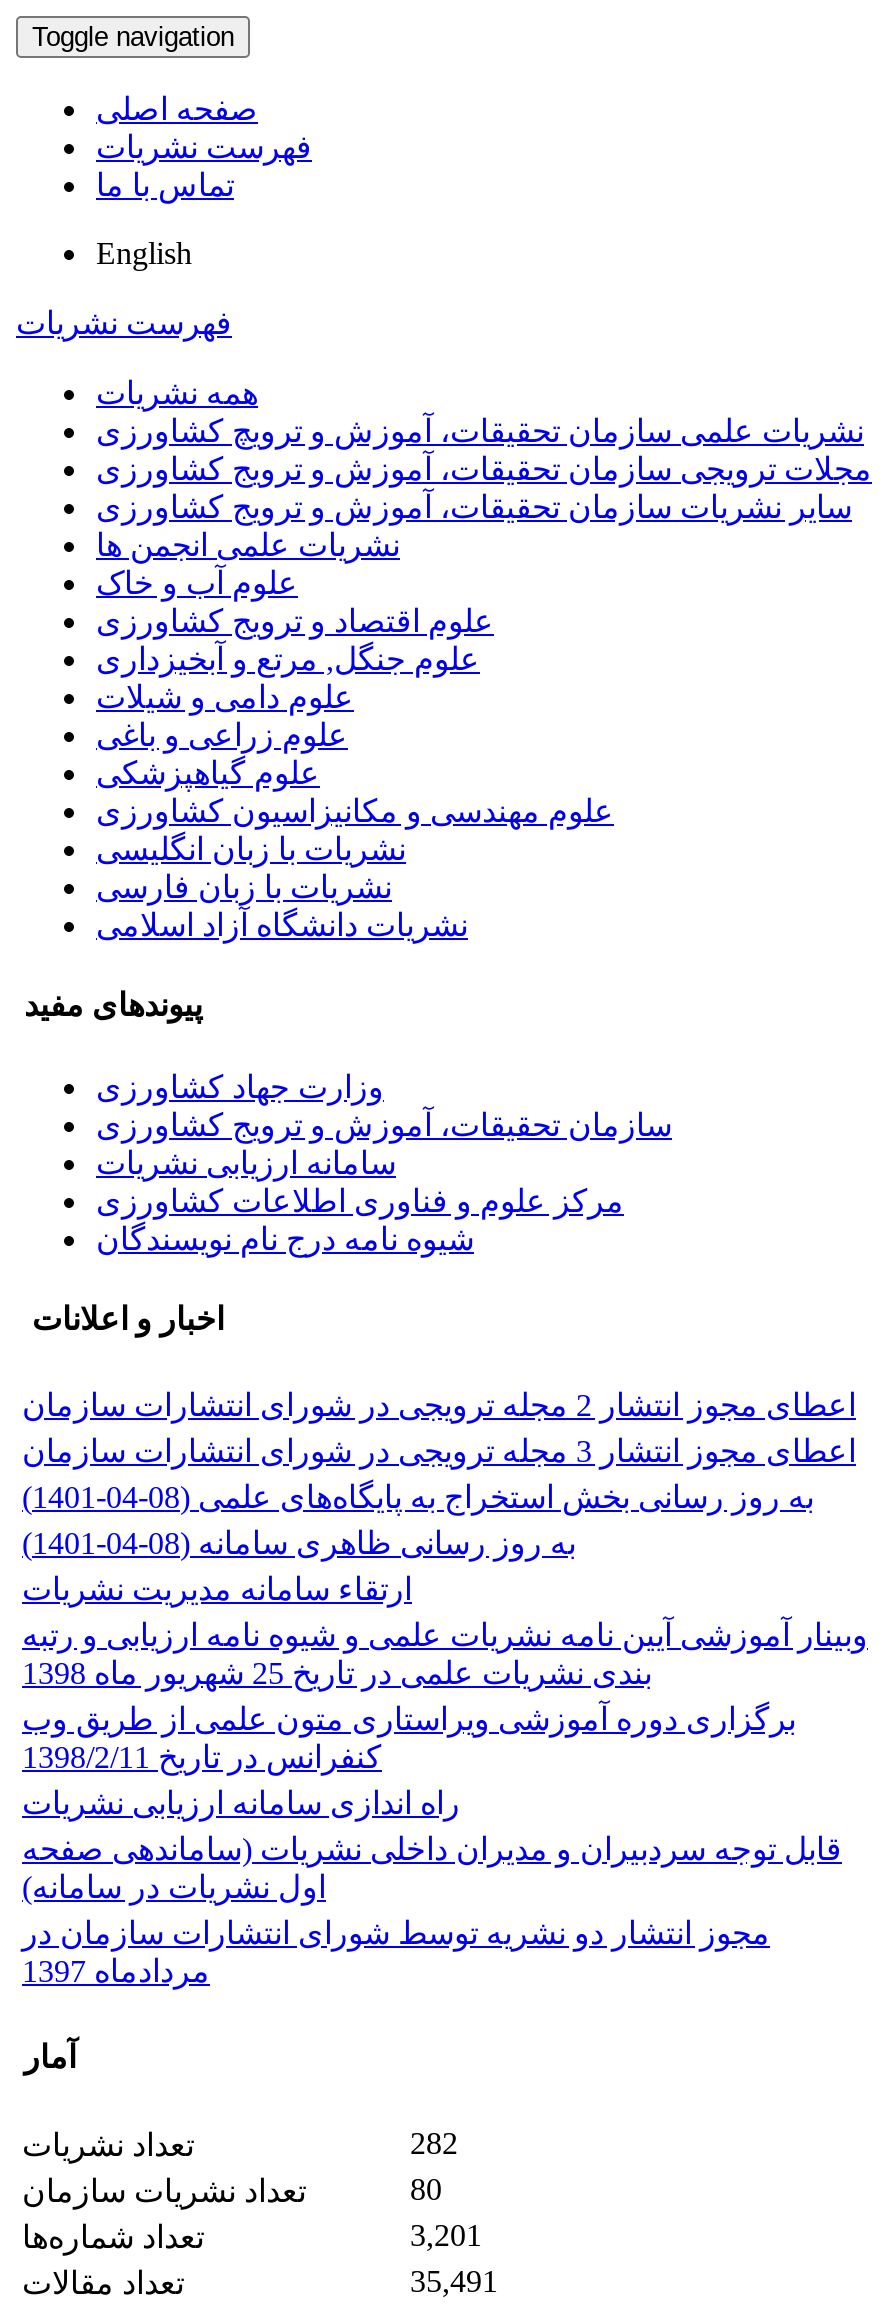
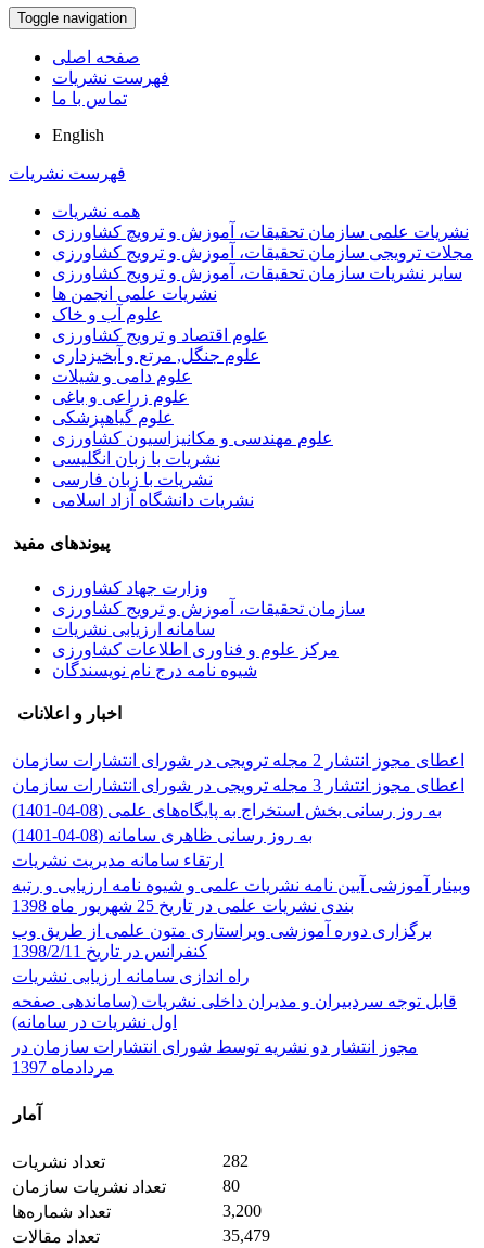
- 3,201
+ 3,200

- 35,491
+ 35,479
